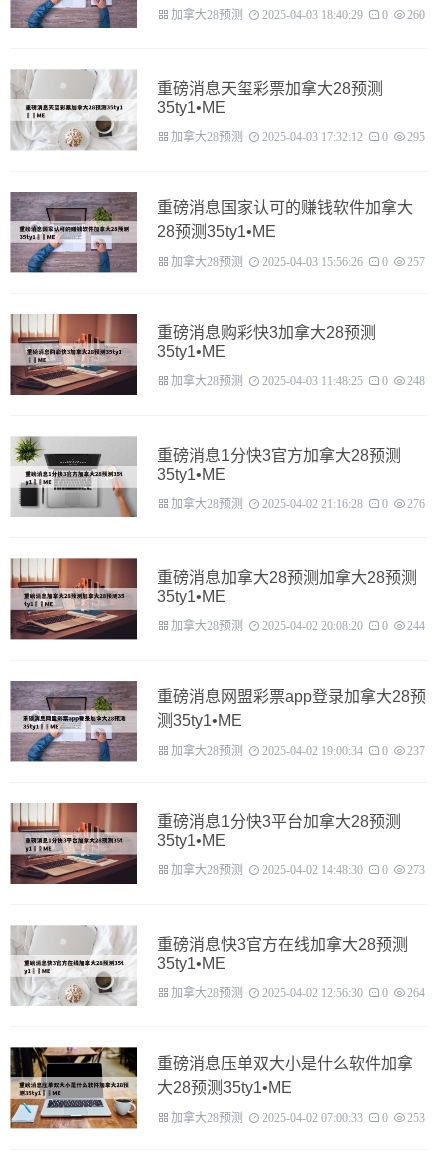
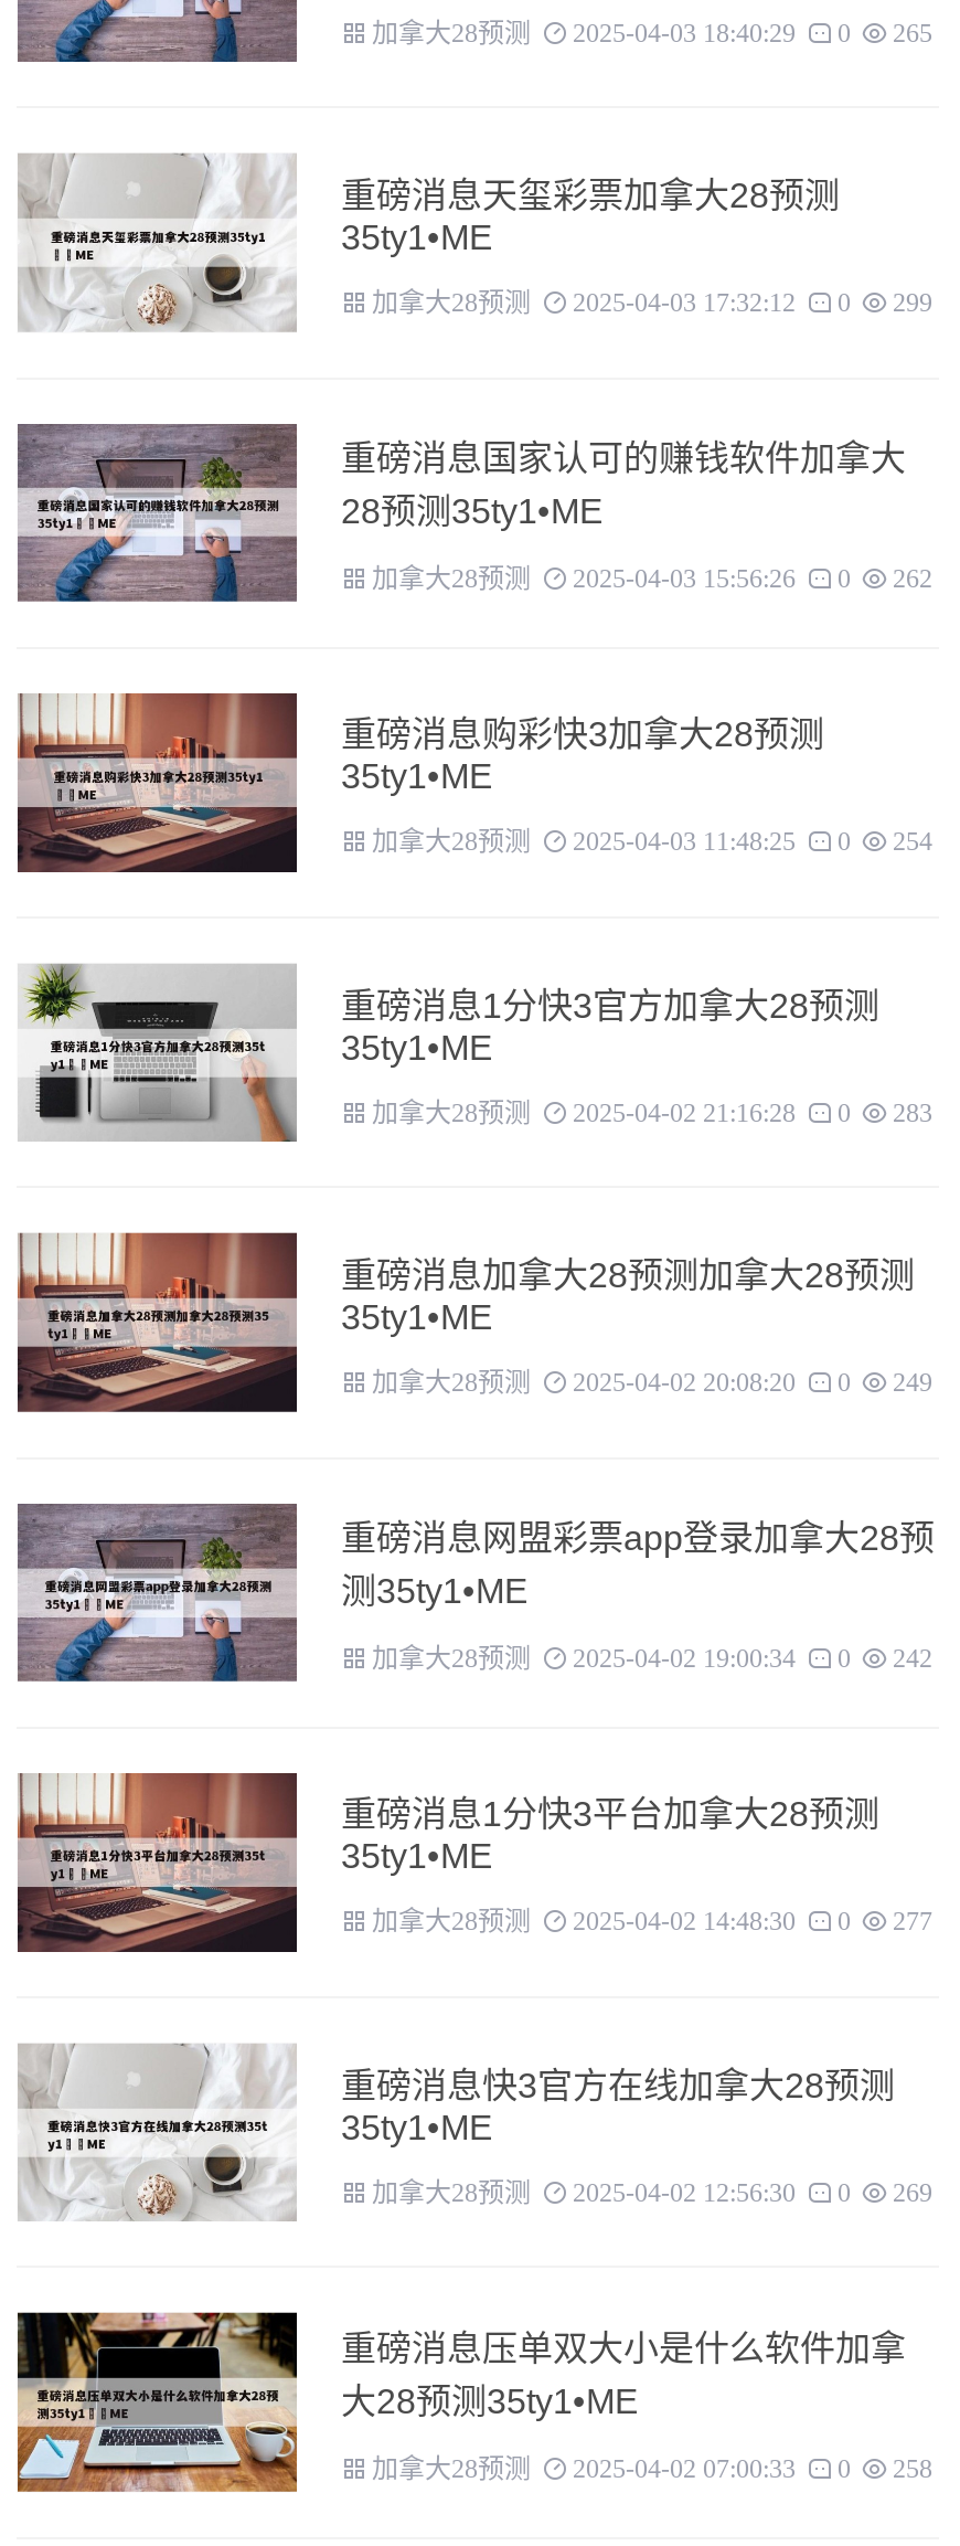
- 加拿大28预测 2025-04-03 18:40:29 0 260
+ 加拿大28预测 2025-04-03 18:40:29 0 265

- 加拿大28预测 2025-04-03 17:32:12 0 295
+ 加拿大28预测 2025-04-03 17:32:12 0 299

- 加拿大28预测 2025-04-03 15:56:26 0 257
+ 加拿大28预测 2025-04-03 15:56:26 0 262

- 加拿大28预测 2025-04-03 11:48:25 0 248
+ 加拿大28预测 2025-04-03 11:48:25 0 254

- 加拿大28预测 2025-04-02 21:16:28 0 276
+ 加拿大28预测 2025-04-02 21:16:28 0 283

- 加拿大28预测 2025-04-02 20:08:20 0 244
+ 加拿大28预测 2025-04-02 20:08:20 0 249

- 加拿大28预测 2025-04-02 19:00:34 0 237
+ 加拿大28预测 2025-04-02 19:00:34 0 242

- 加拿大28预测 2025-04-02 14:48:30 0 273
+ 加拿大28预测 2025-04-02 14:48:30 0 277

- 加拿大28预测 2025-04-02 12:56:30 0 264
+ 加拿大28预测 2025-04-02 12:56:30 0 269

- 加拿大28预测 2025-04-02 07:00:33 0 253
+ 加拿大28预测 2025-04-02 07:00:33 0 258
